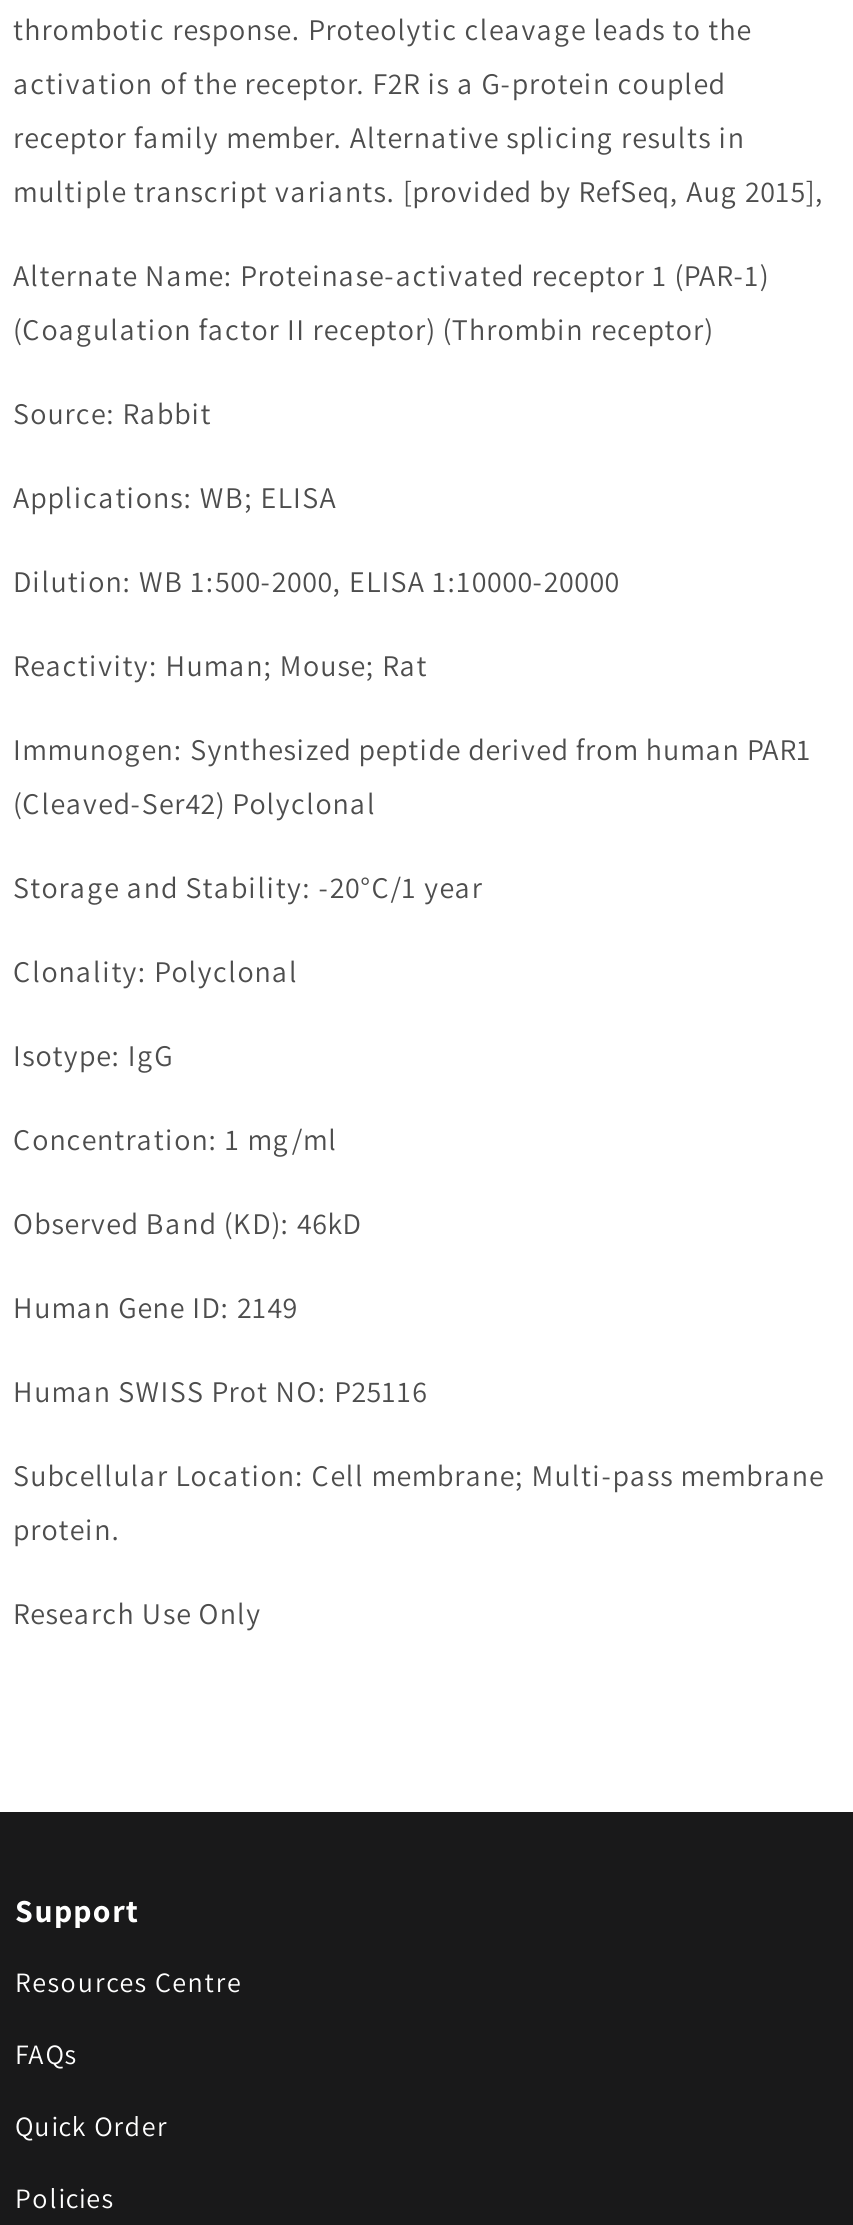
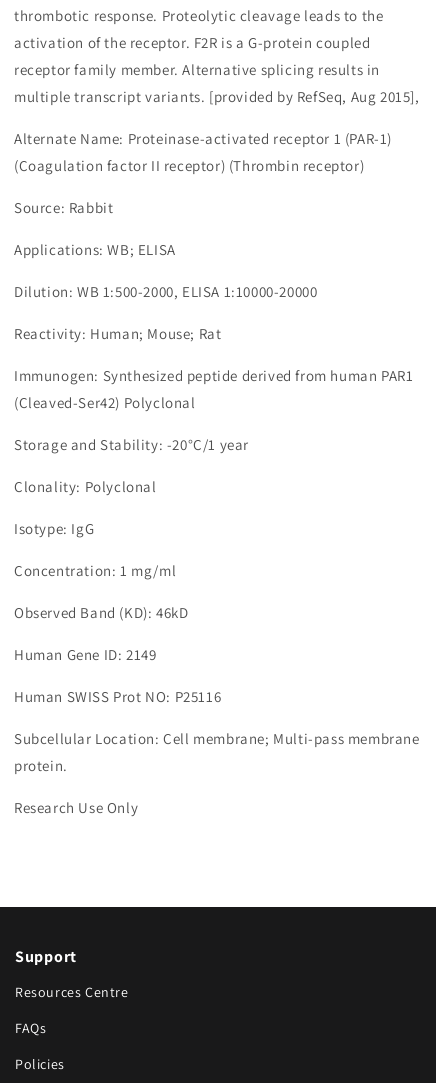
- Quick Order
